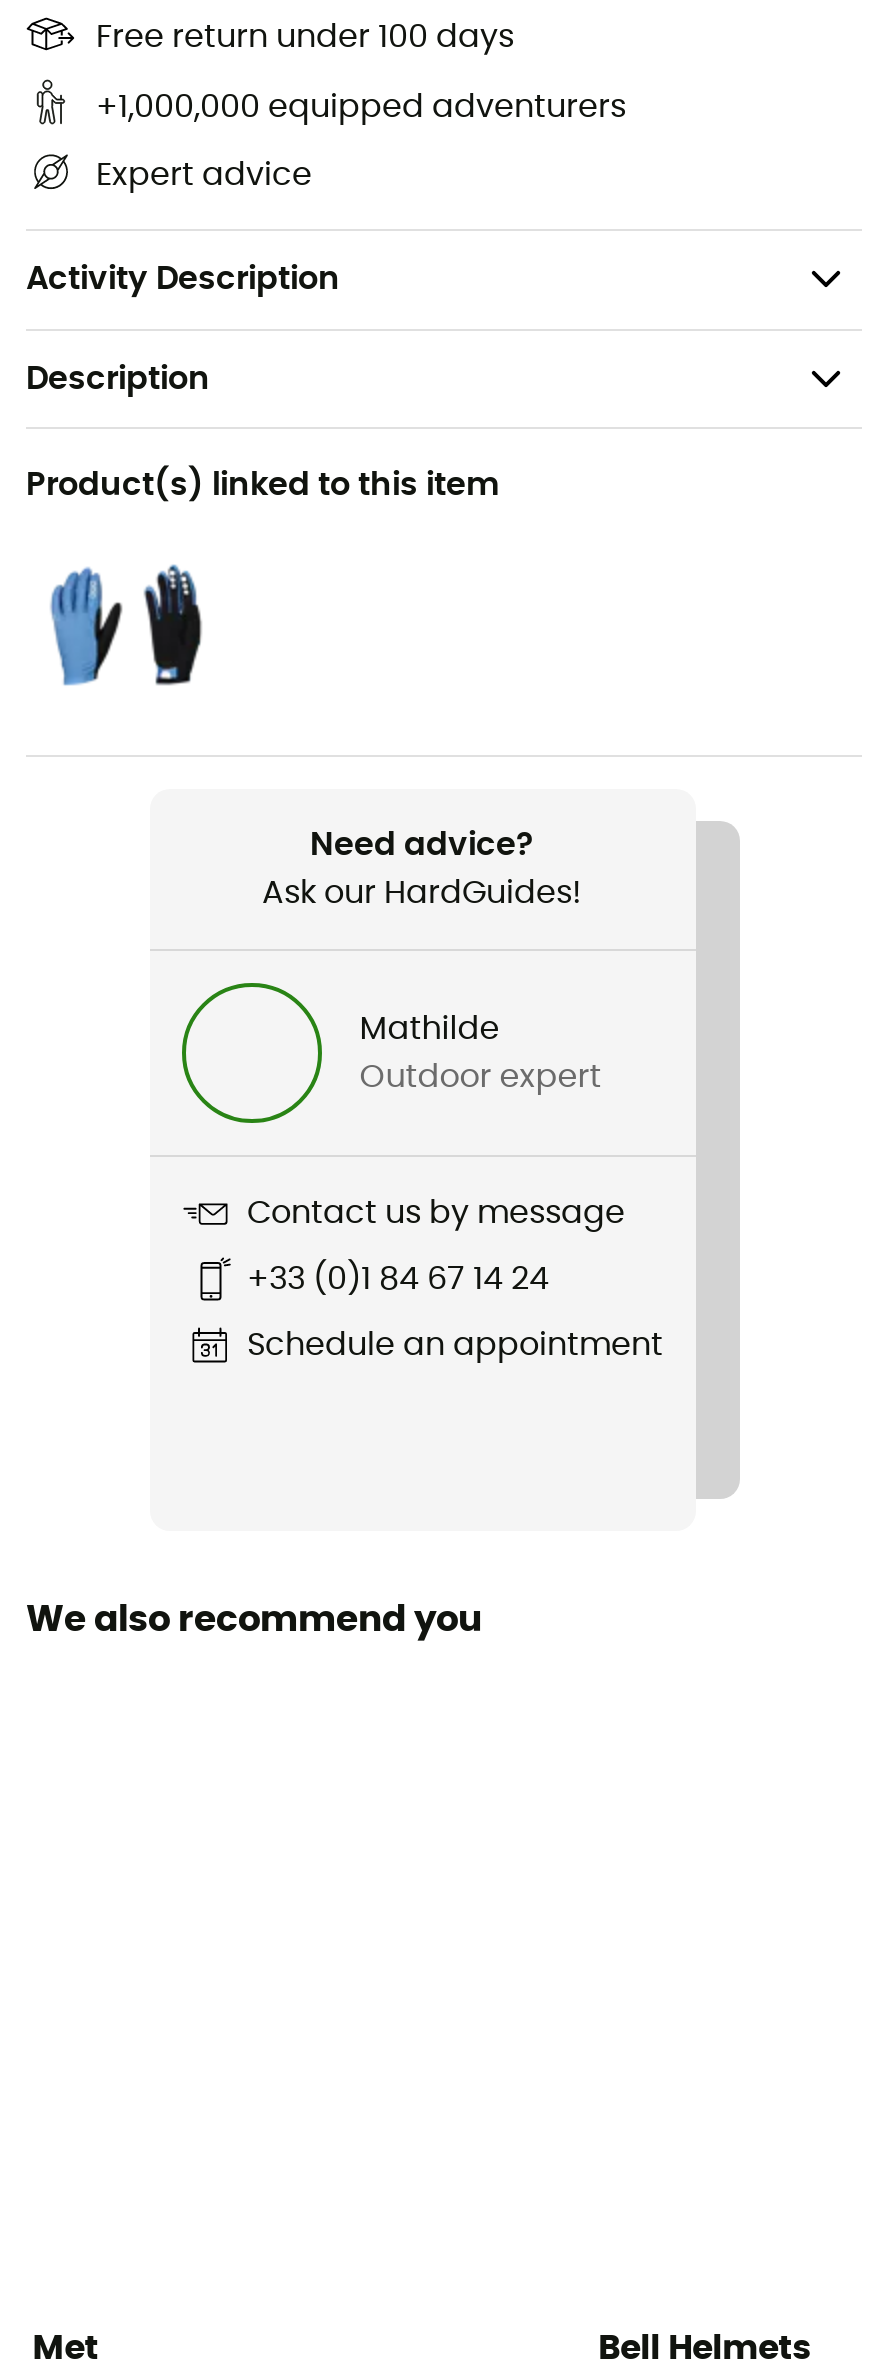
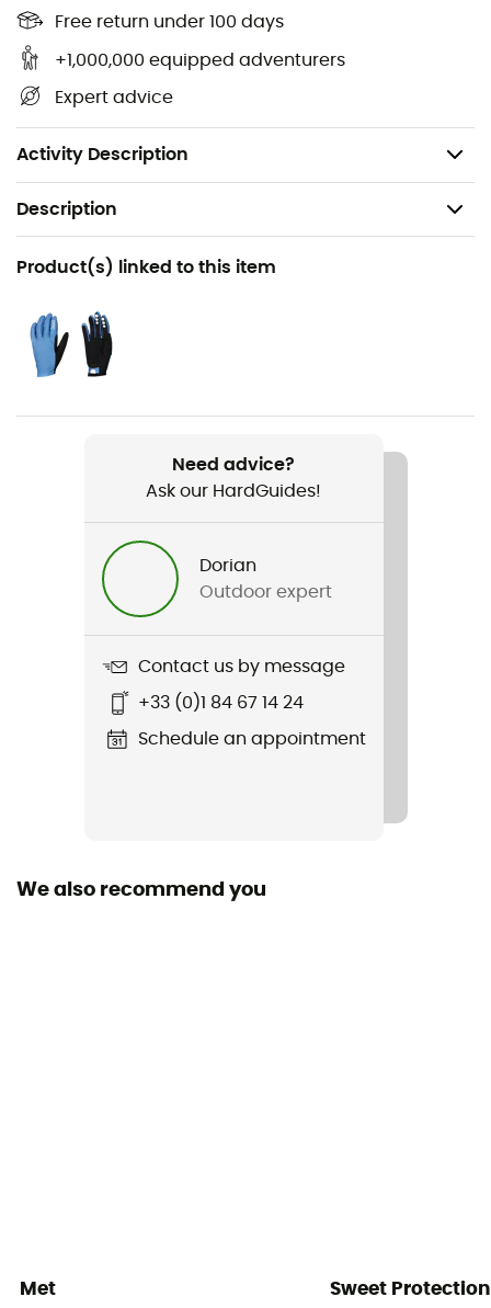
- Mathilde
+ Dorian

- Bell Helmets
+ Sweet Protection
